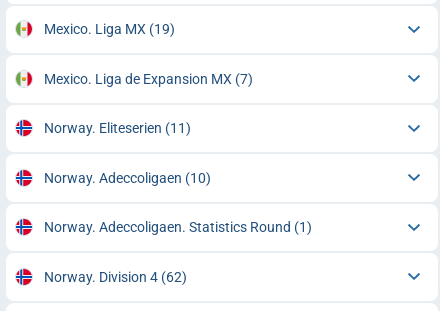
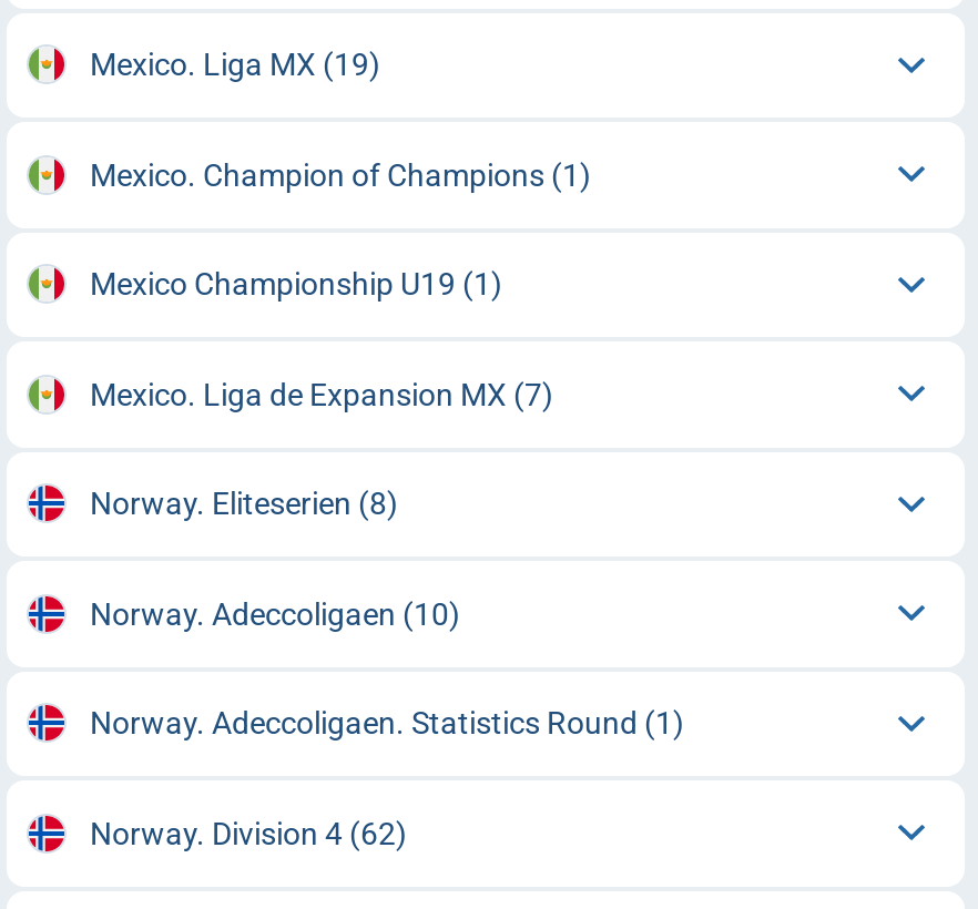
+ Mexico. Champion of Champions (1)
+ Mexico Championship U19 (1)

- Norway. Eliteserien (11)
+ Norway. Eliteserien (8)
